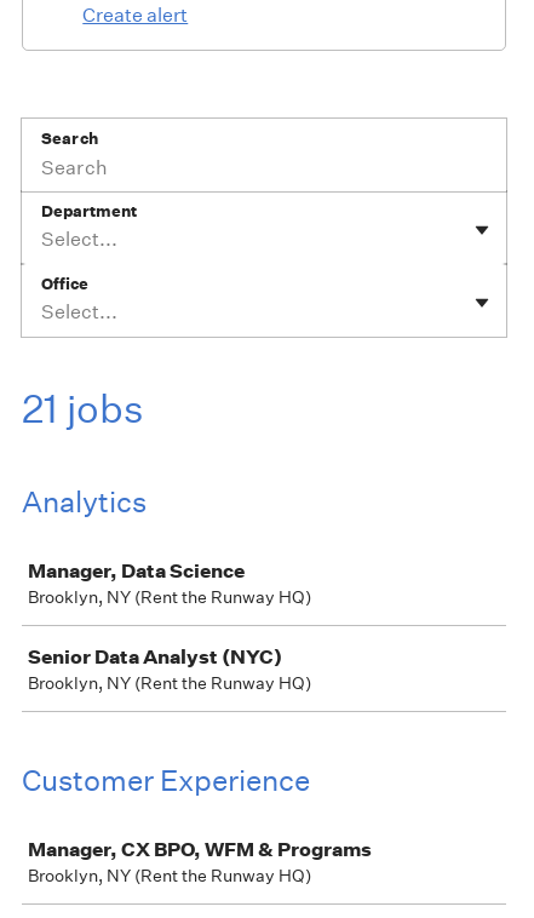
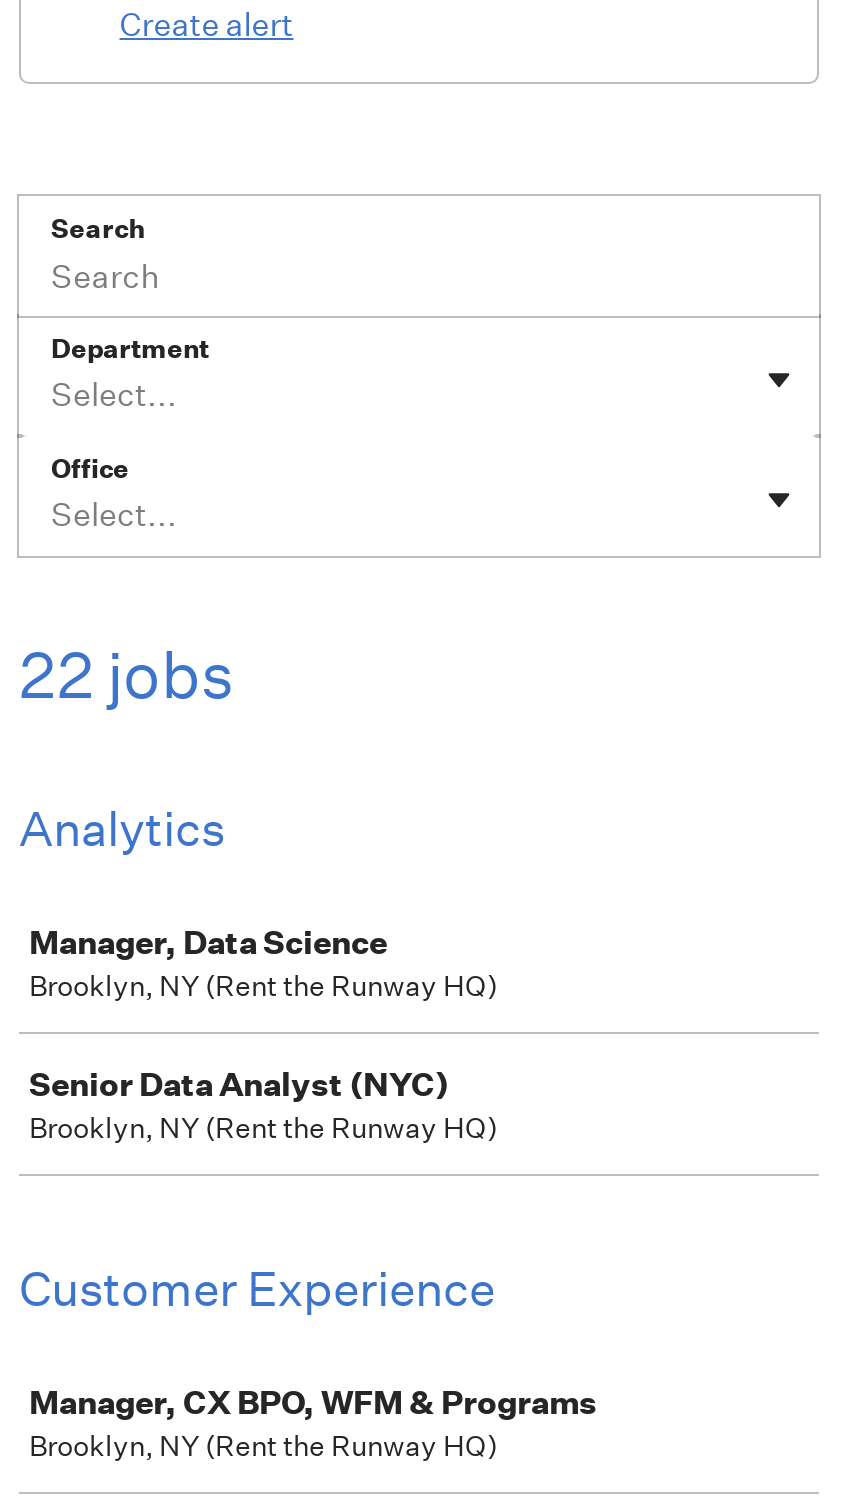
- 21 jobs
+ 22 jobs
